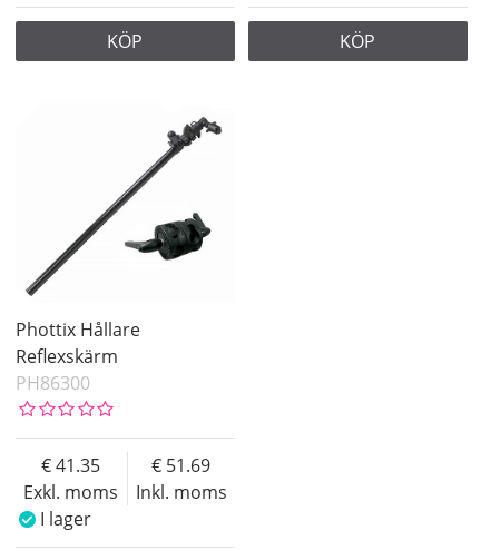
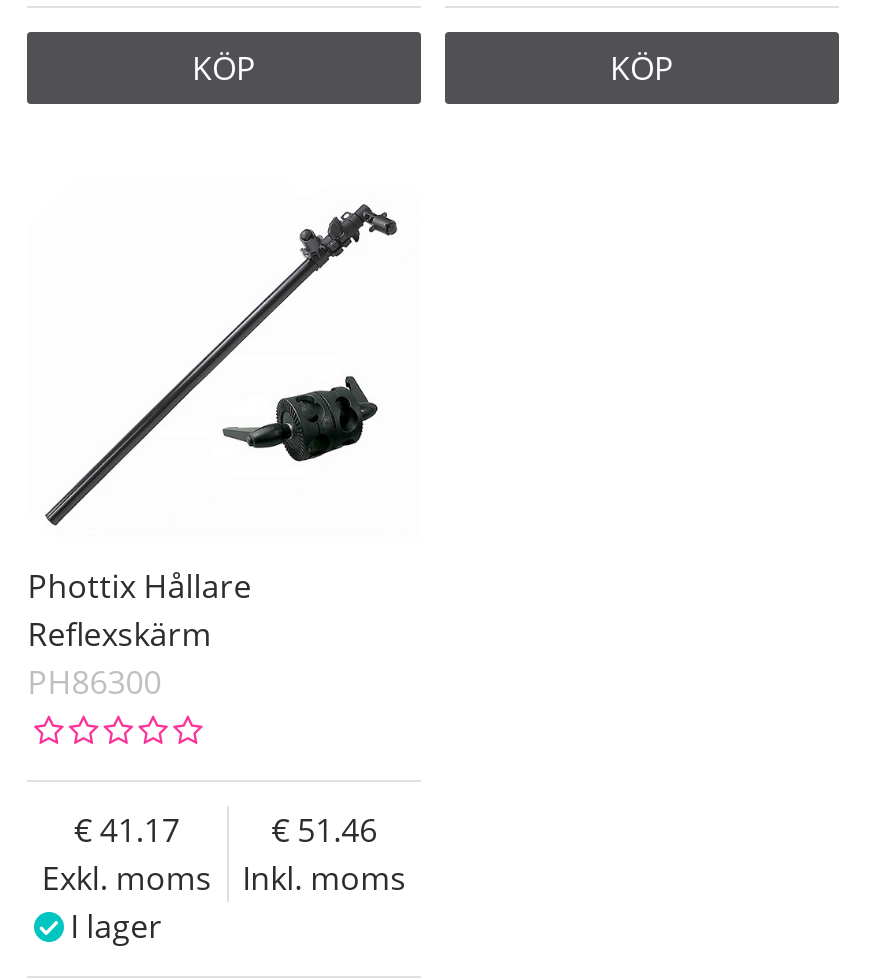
- 41.35
+ 41.17

- 51.69
+ 51.46
